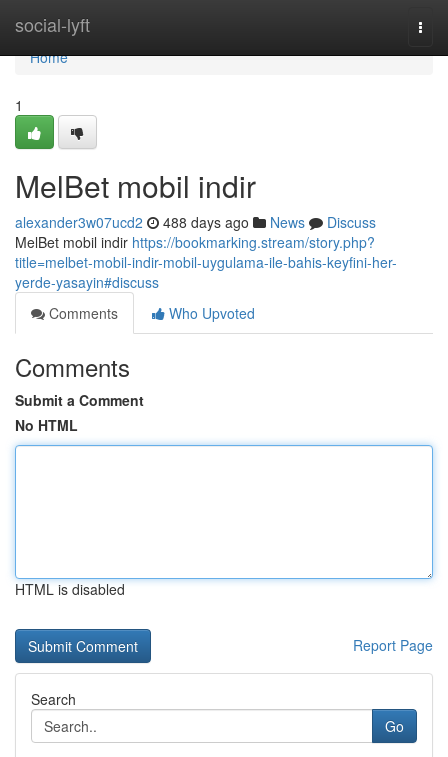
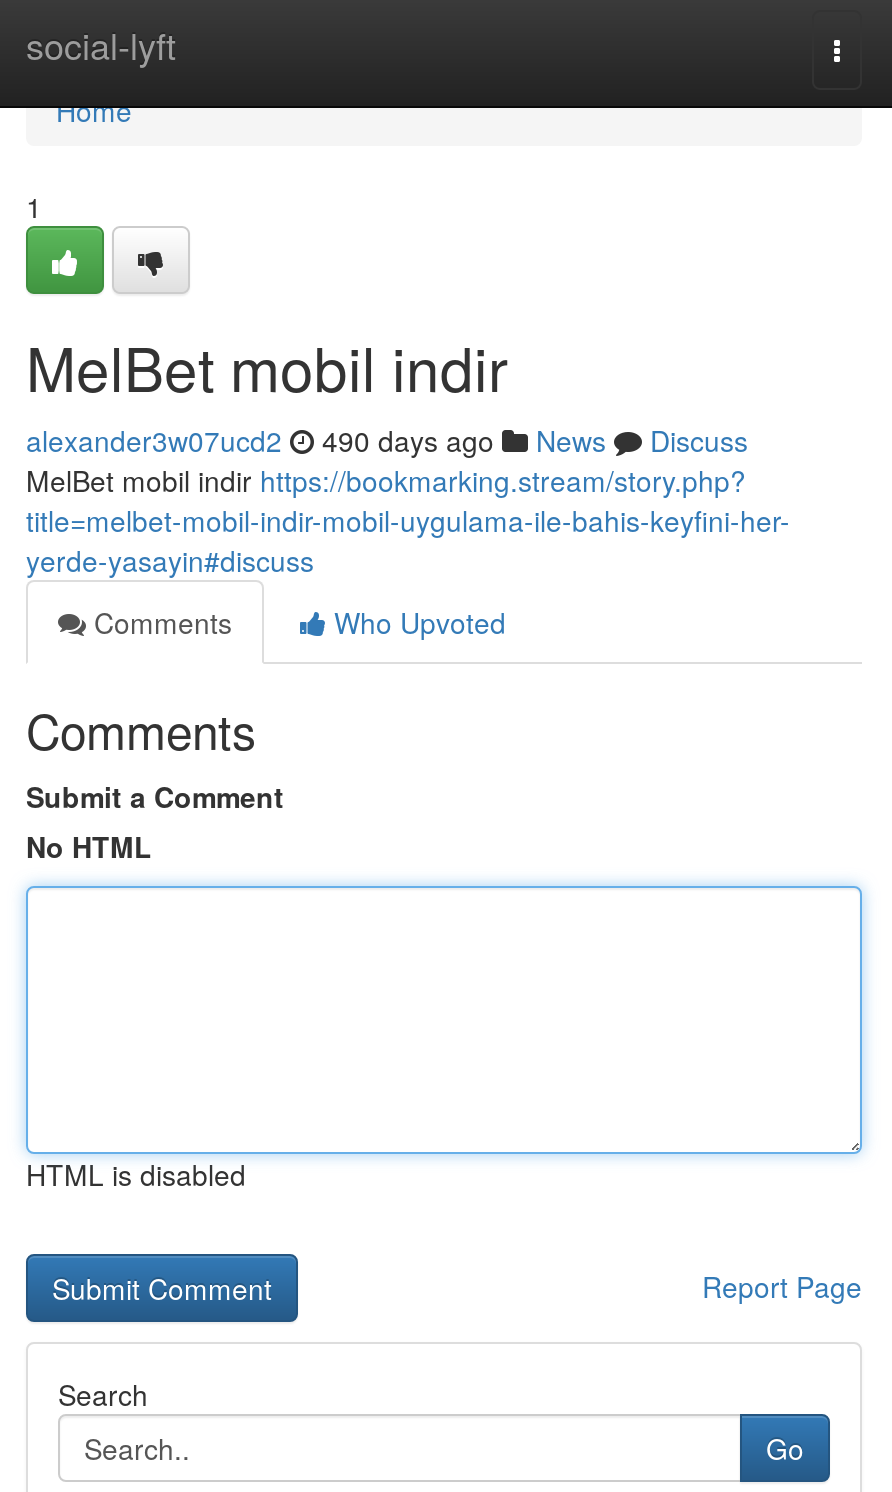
- alexander3w07ucd2 488 days ago News Discuss
+ alexander3w07ucd2 490 days ago News Discuss
